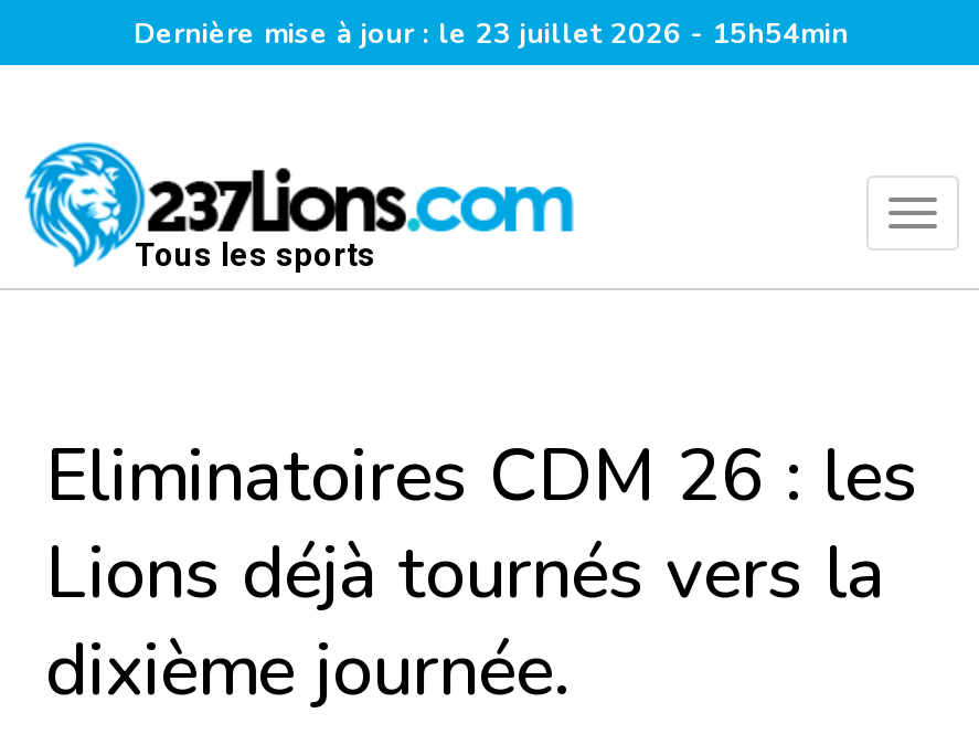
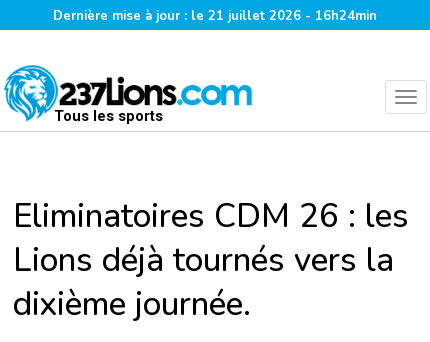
- Dernière mise à jour : le 23 juillet 2026 - 15h54min
+ Dernière mise à jour : le 21 juillet 2026 - 16h24min
